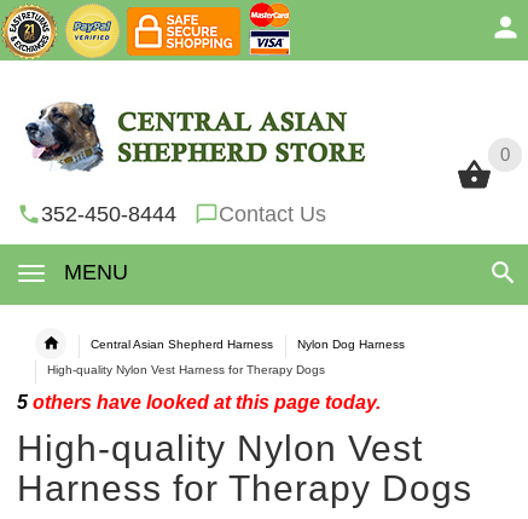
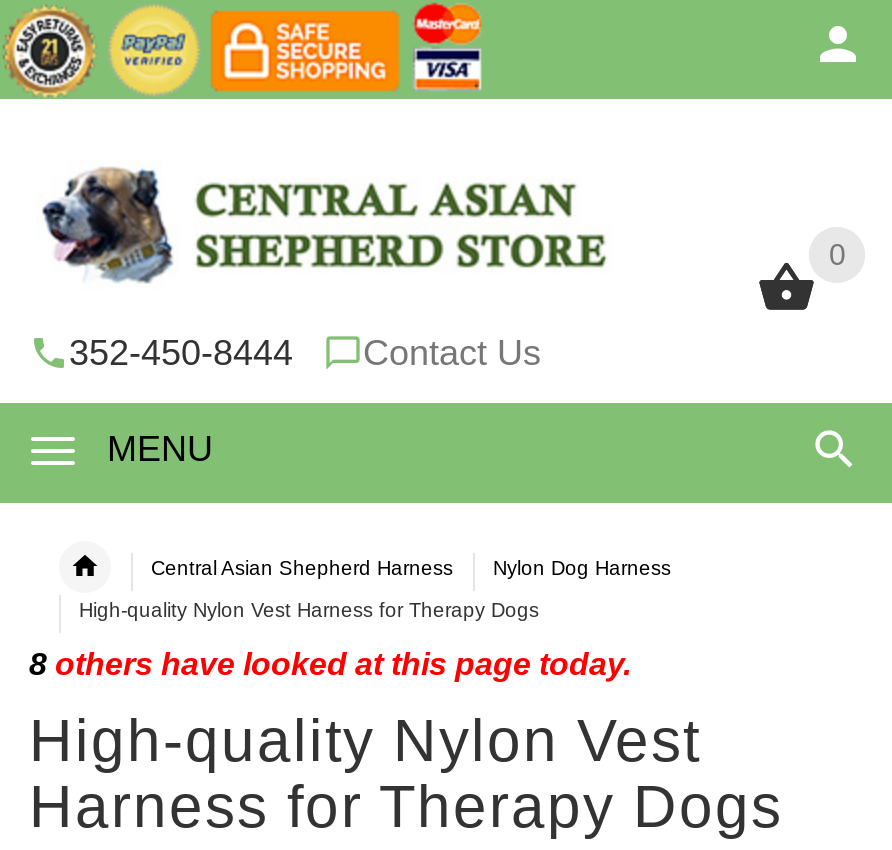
- 5 others have looked at this page today.
+ 8 others have looked at this page today.
